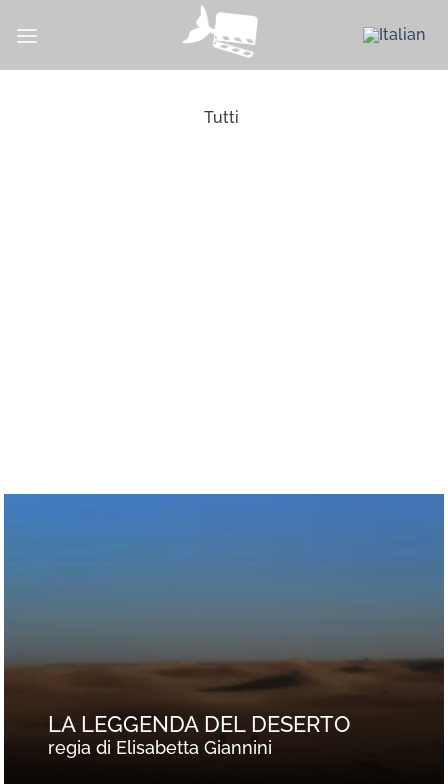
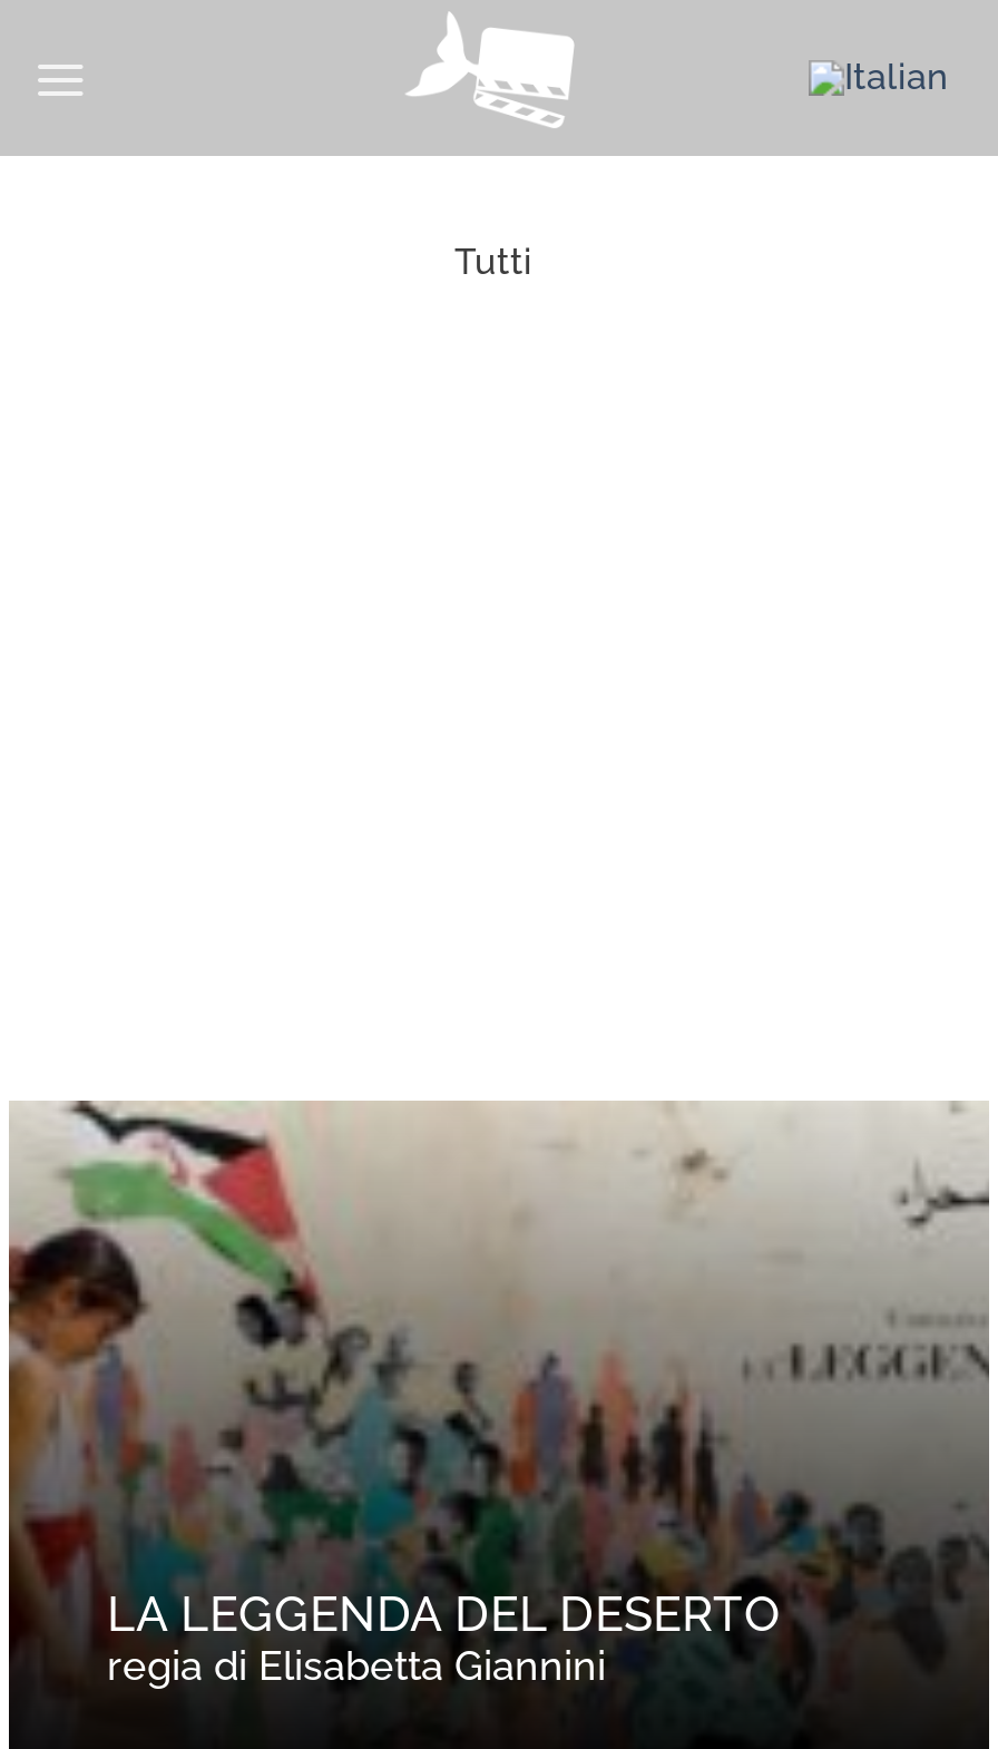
- [image]
+ [image]
